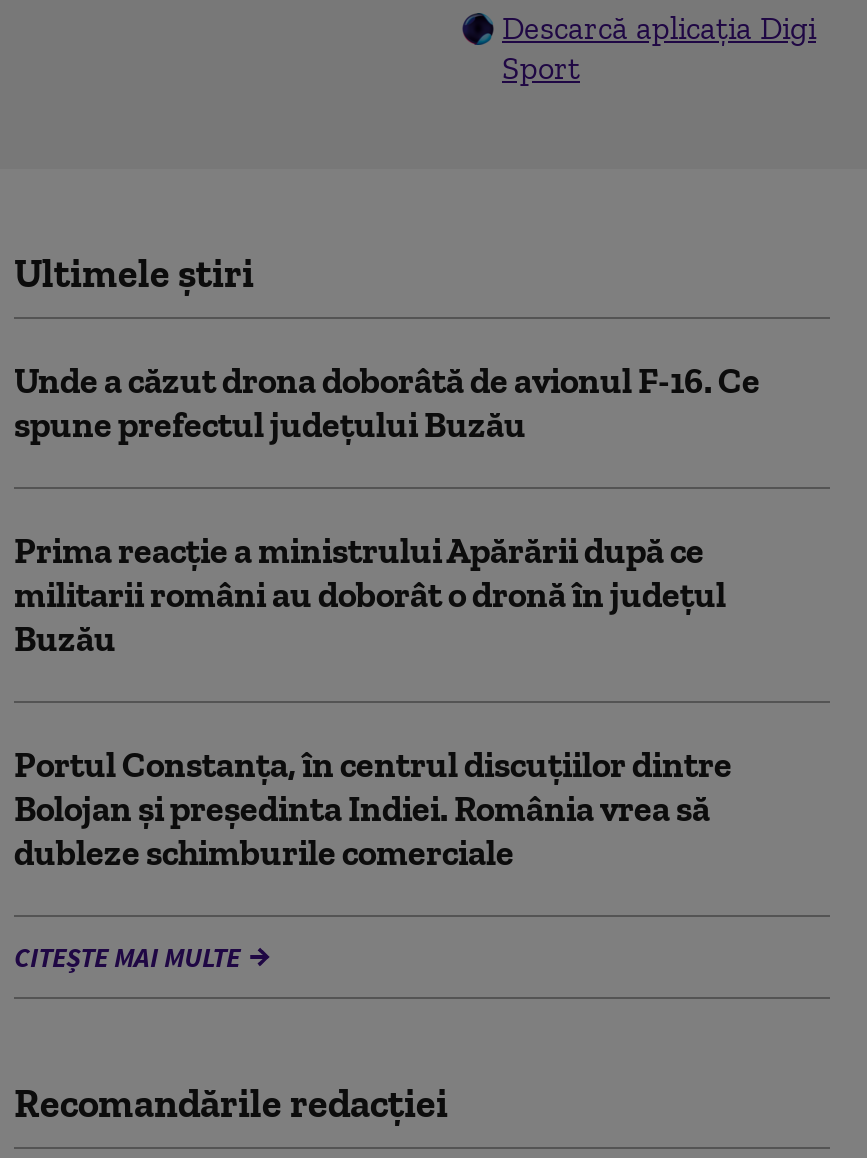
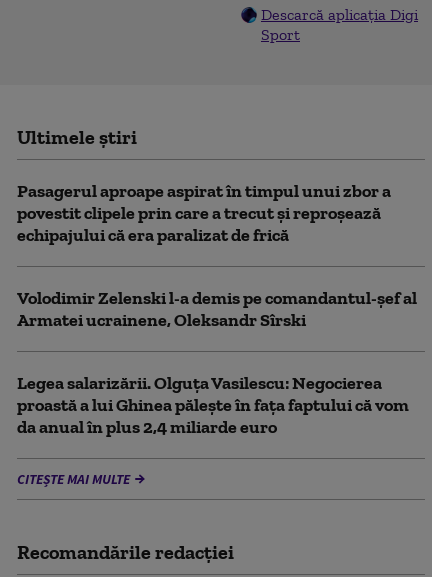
- Unde a căzut drona doborâtă de avionul F-16. Ce
- spune prefectul județului Buzău
+ Pasagerul aproape aspirat în timpul unui zbor a
+ povestit clipele prin care a trecut și reproșează
+ echipajului că era paralizat de frică

- Prima reacție a ministrului Apărării după ce
- militarii români au doborât o dronă în județul
- Buzău
+ Volodimir Zelenski l-a demis pe comandantul-șef al
+ Armatei ucrainene, Oleksandr Sîrski

- Portul Constanța, în centrul discuțiilor dintre
- Bolojan și președinta Indiei. România vrea să
- dubleze schimburile comerciale
+ Legea salarizării. Olguța Vasilescu: Negocierea
+ proastă a lui Ghinea pălește în fața faptului că vom
+ da anual în plus 2,4 miliarde euro
